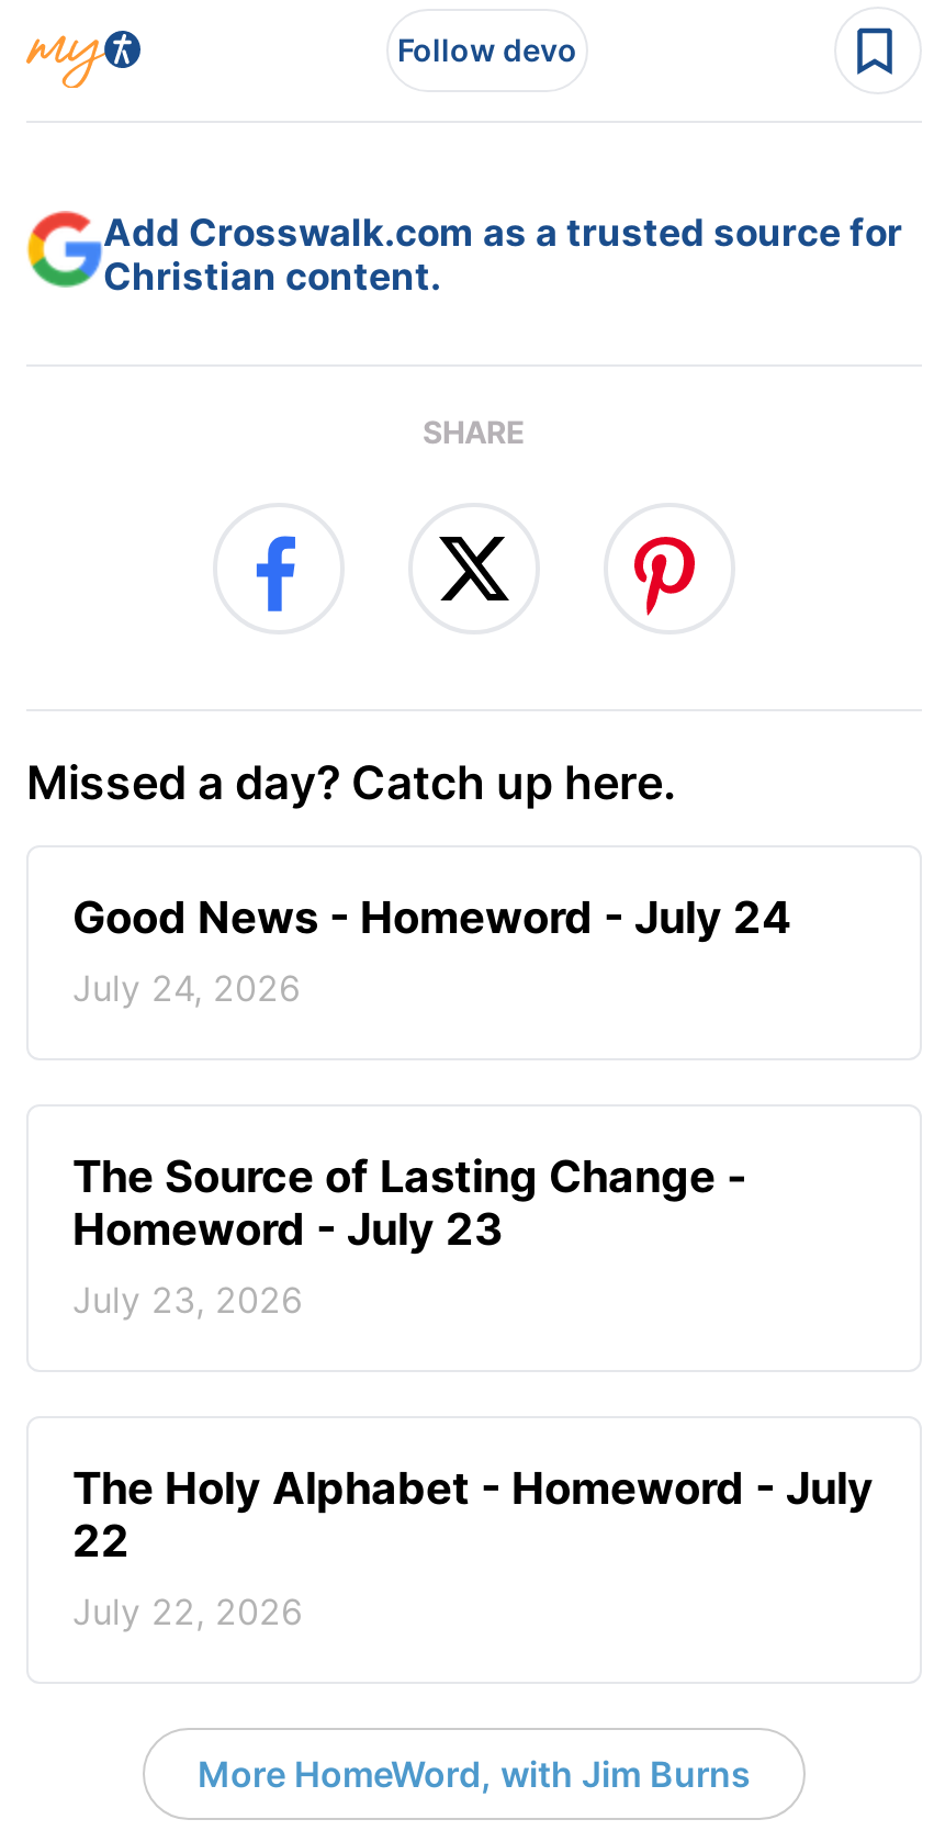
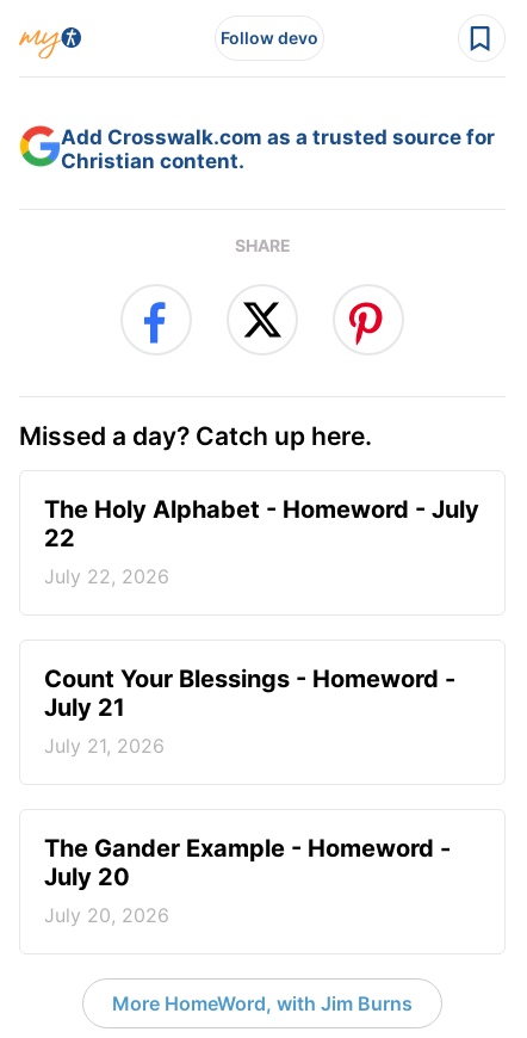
- Good News - Homeword - July 24
- July 24, 2026

- The Source of Lasting Change -
- Homeword - July 23
- July 23, 2026

moved up: The Holy Alphabet - Homeword - July | 22 | July 22, 2026

+ Count Your Blessings - Homeword -
+ July 21
+ July 21, 2026

+ The Gander Example - Homeword -
+ July 20
+ July 20, 2026
